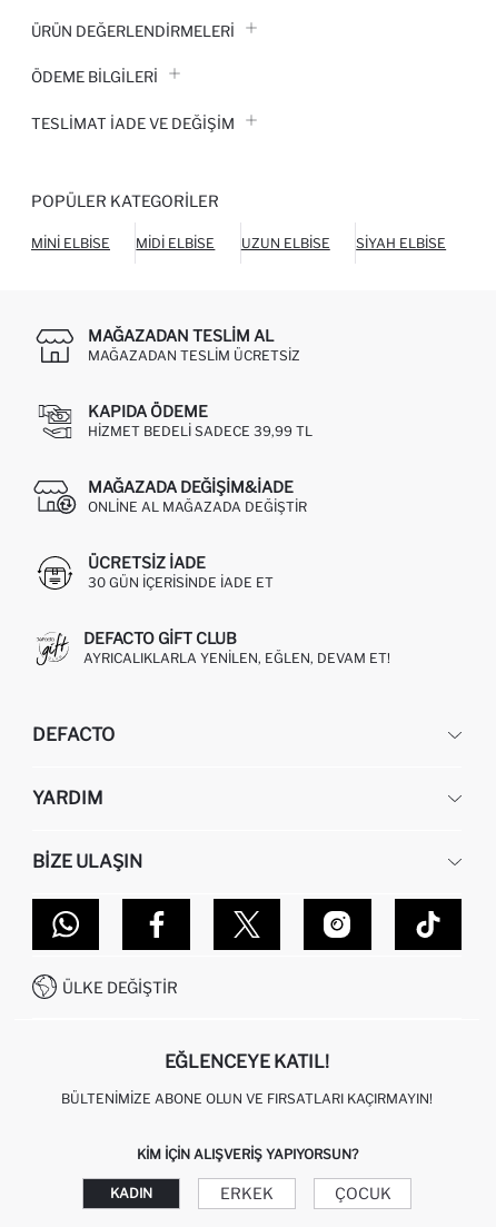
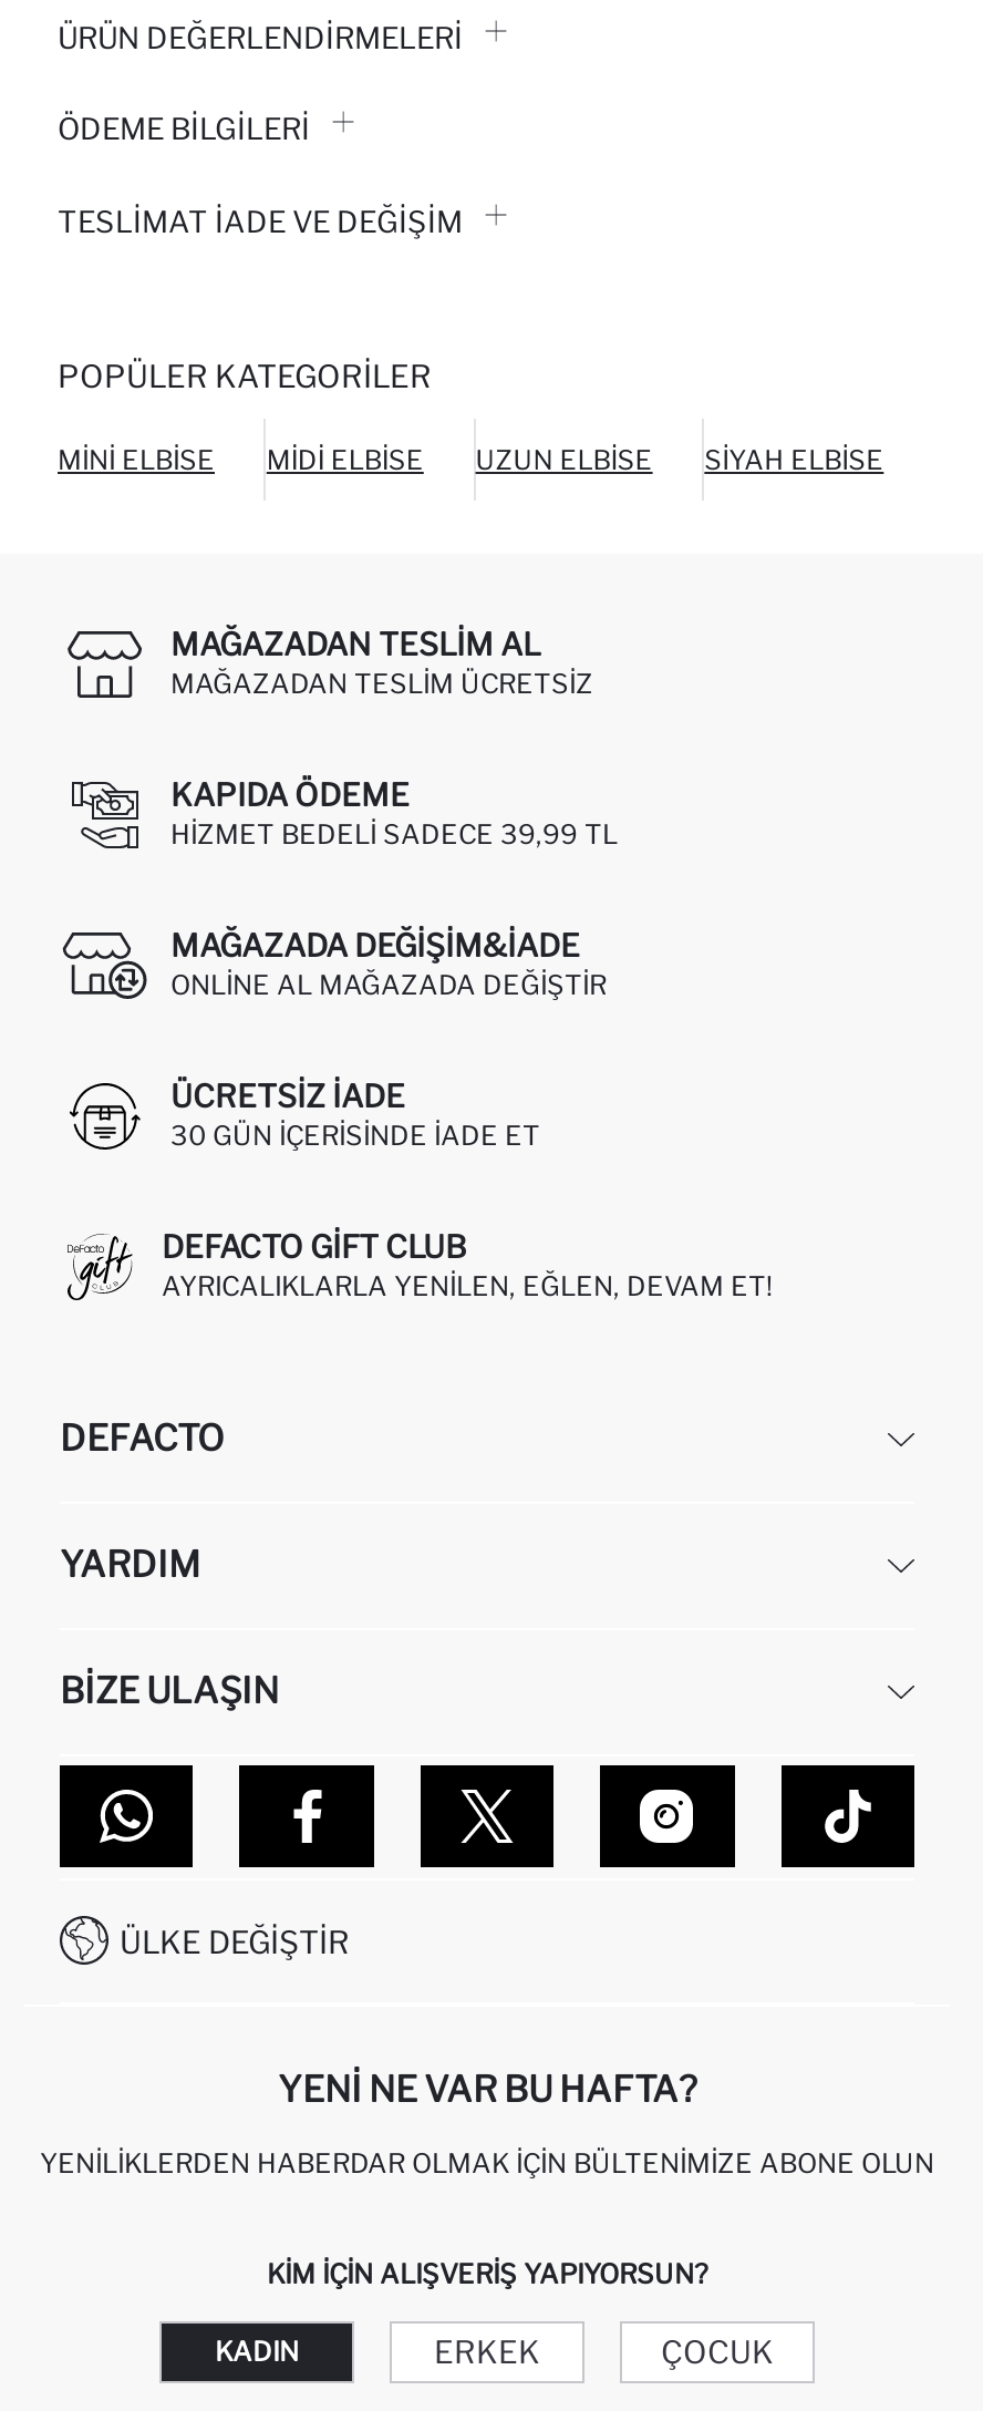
- EĞLENCEYE KATIL!
+ YENI NE VAR BU HAFTA?

- BÜLTENIMIZE ABONE OLUN VE FIRSATLARI KAÇIRMAYIN!
+ YENILIKLERDEN HABERDAR OLMAK İÇIN BÜLTENIMIZE ABONE OLUN
